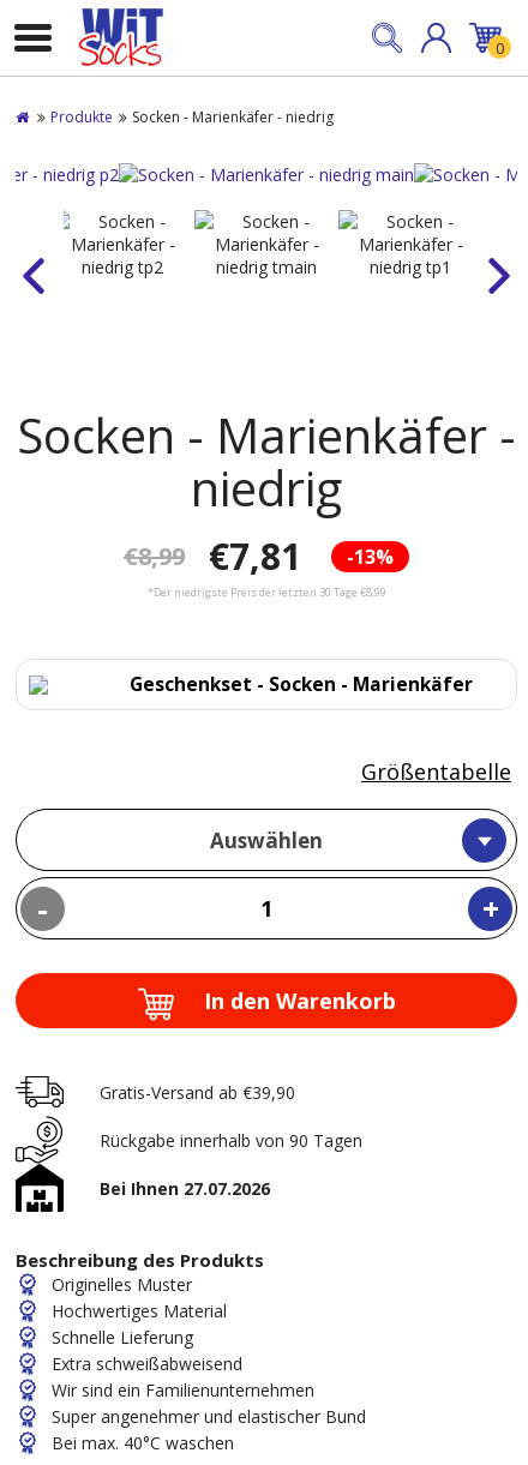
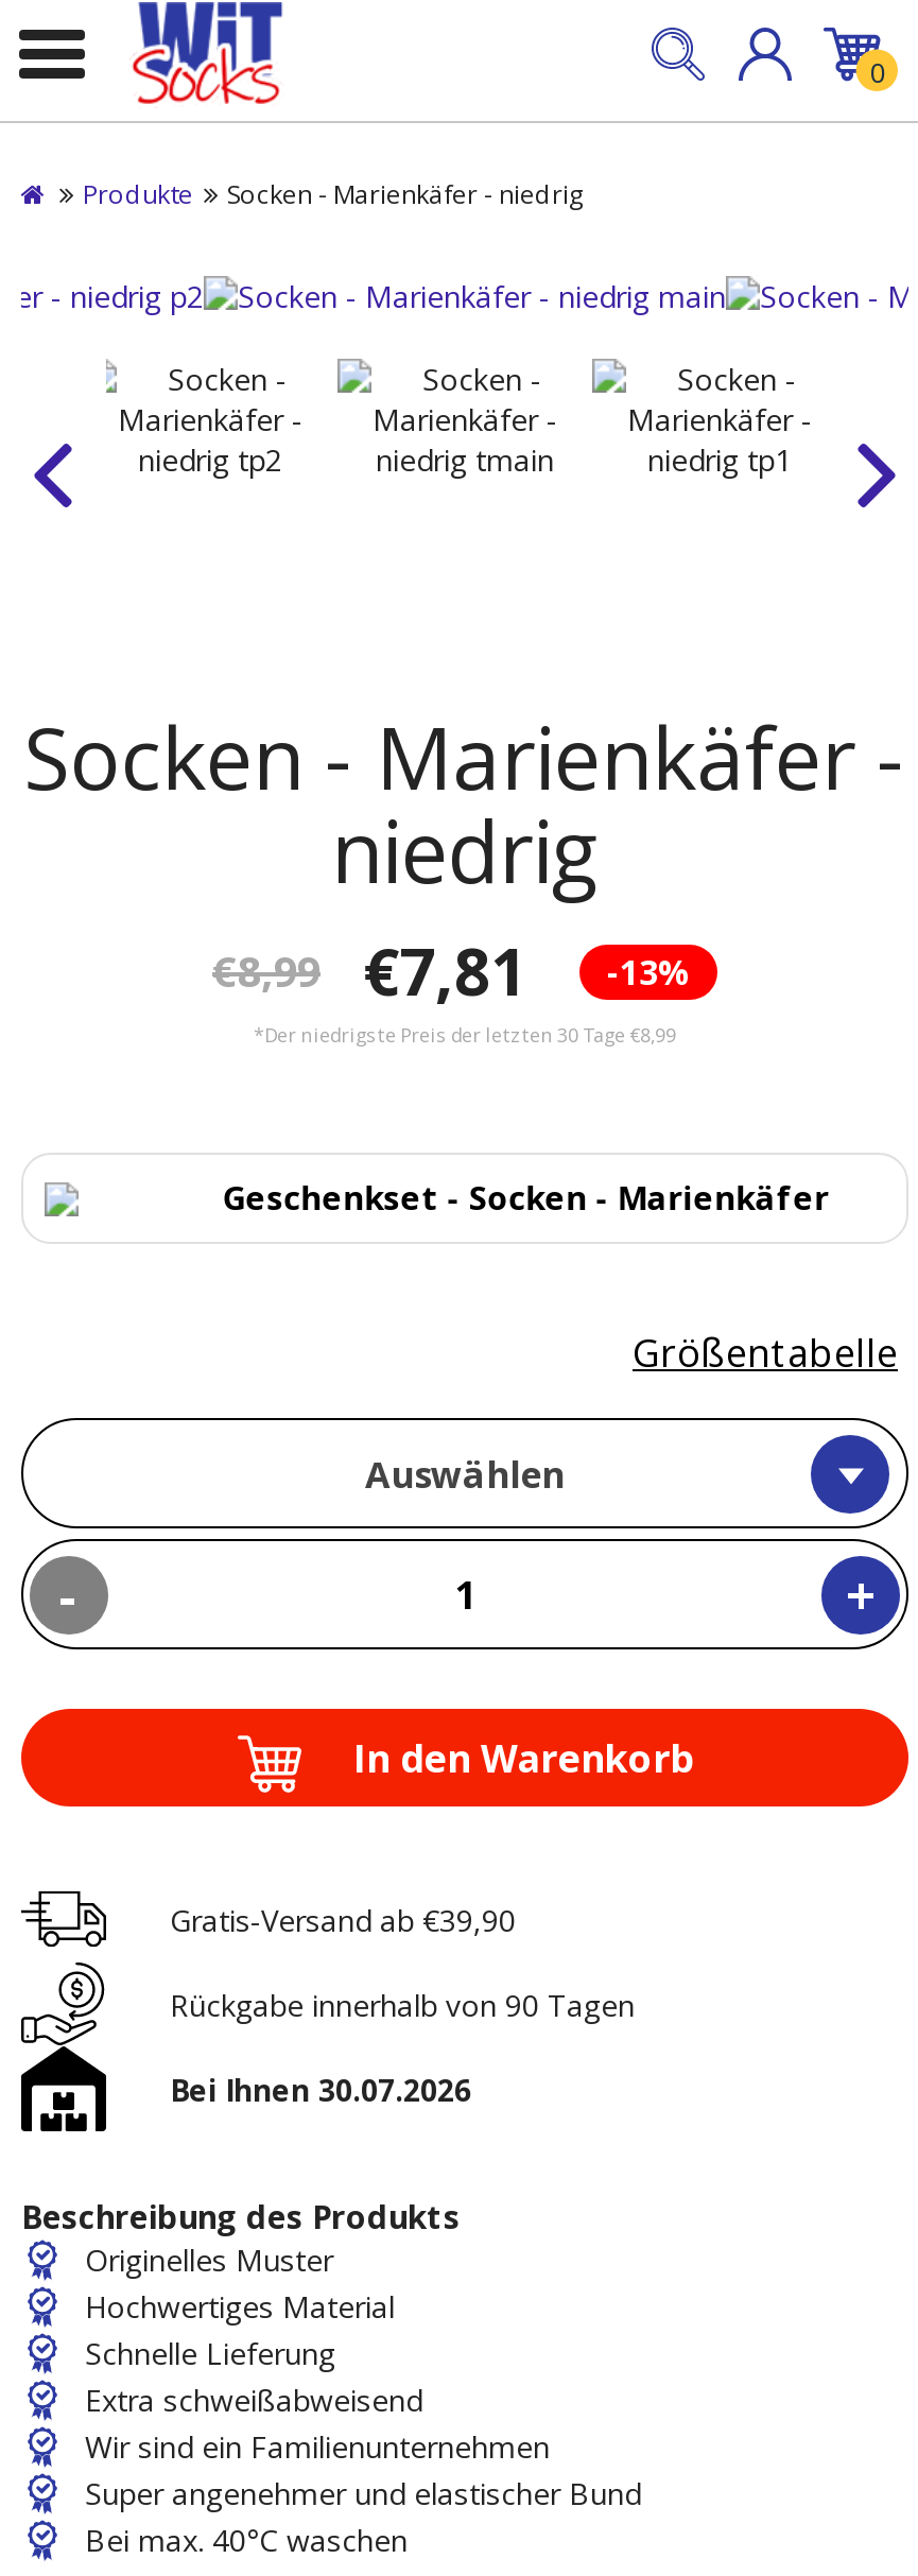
- Bei Ihnen 27.07.2026
+ Bei Ihnen 30.07.2026
